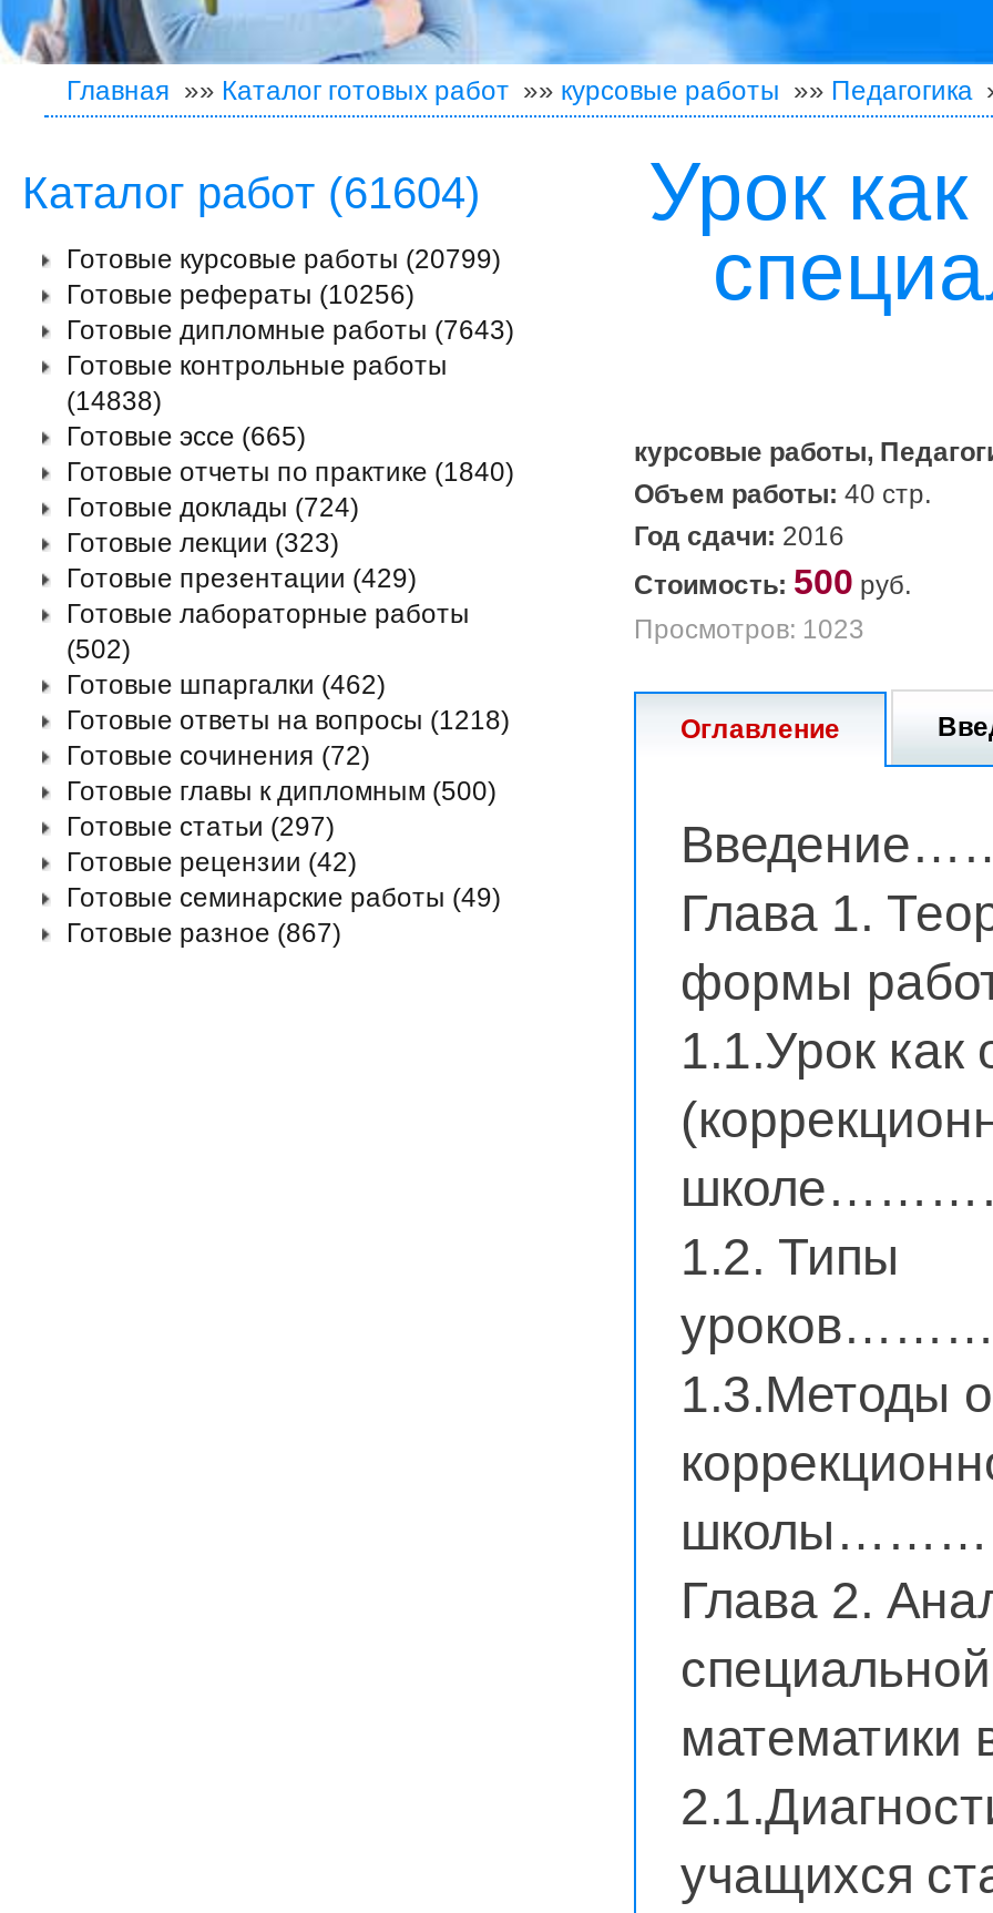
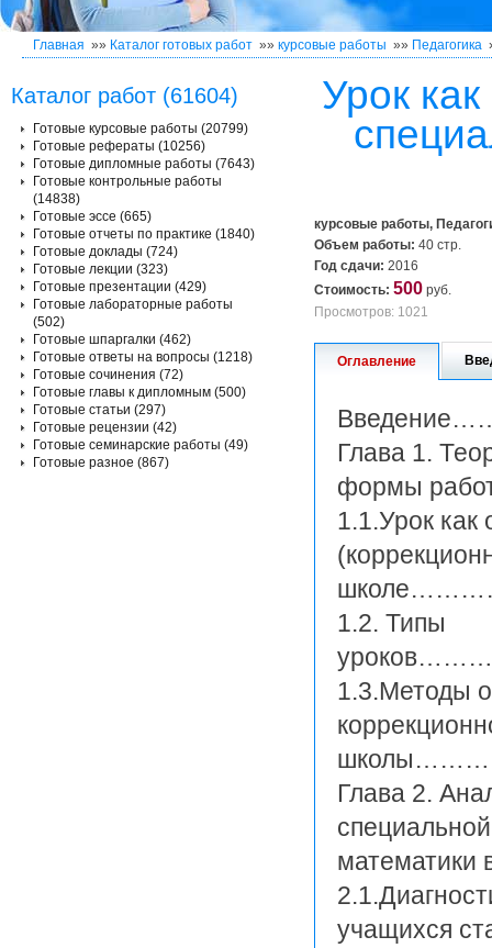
- Просмотров: 1023
+ Просмотров: 1021
